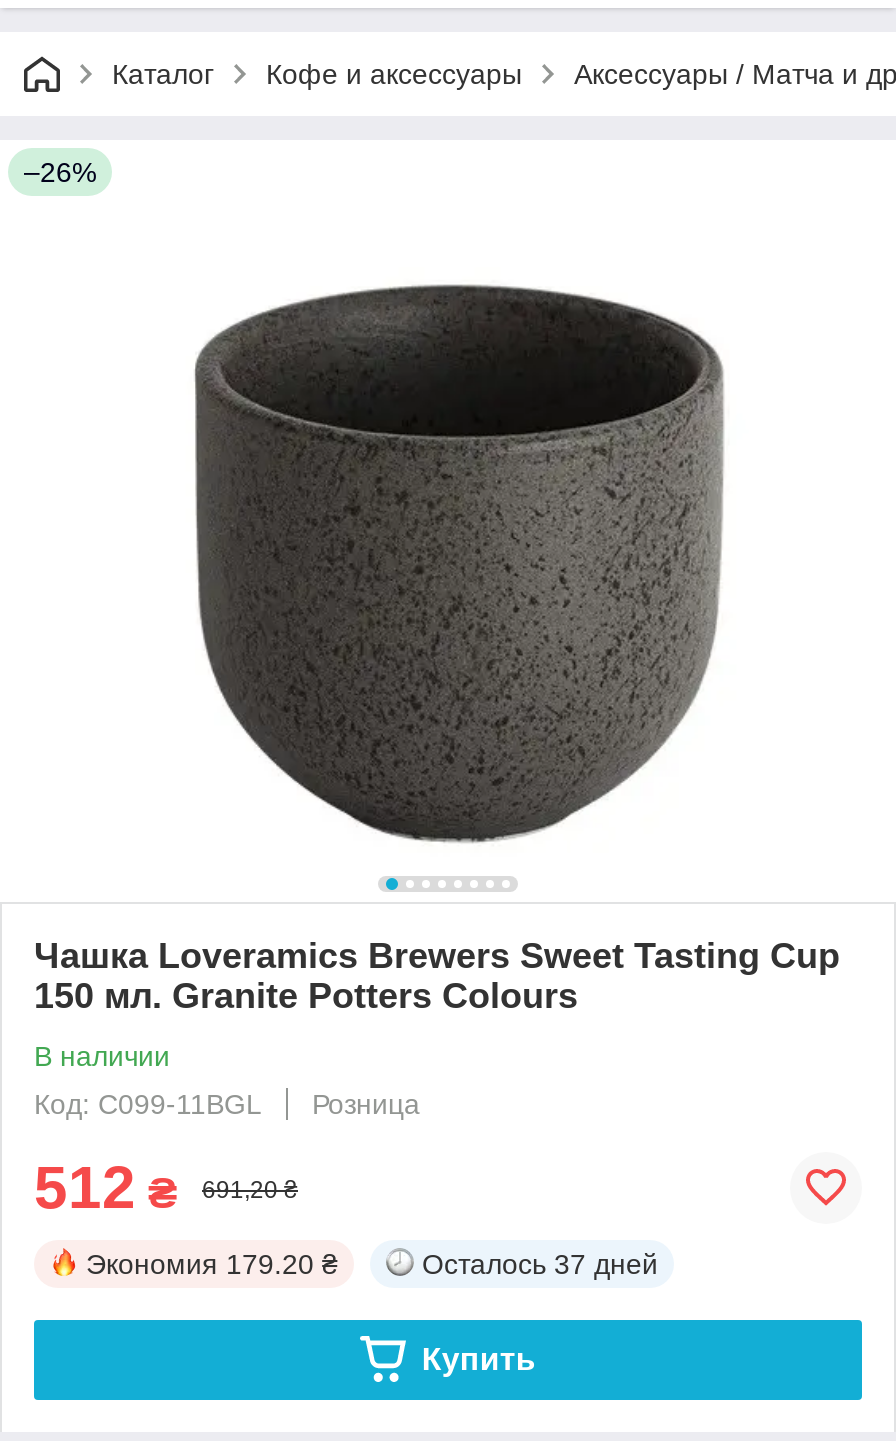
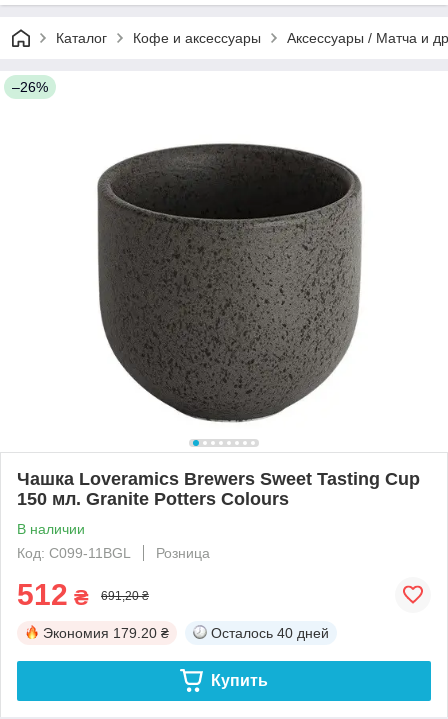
- Осталось 37 дней
+ Осталось 40 дней
